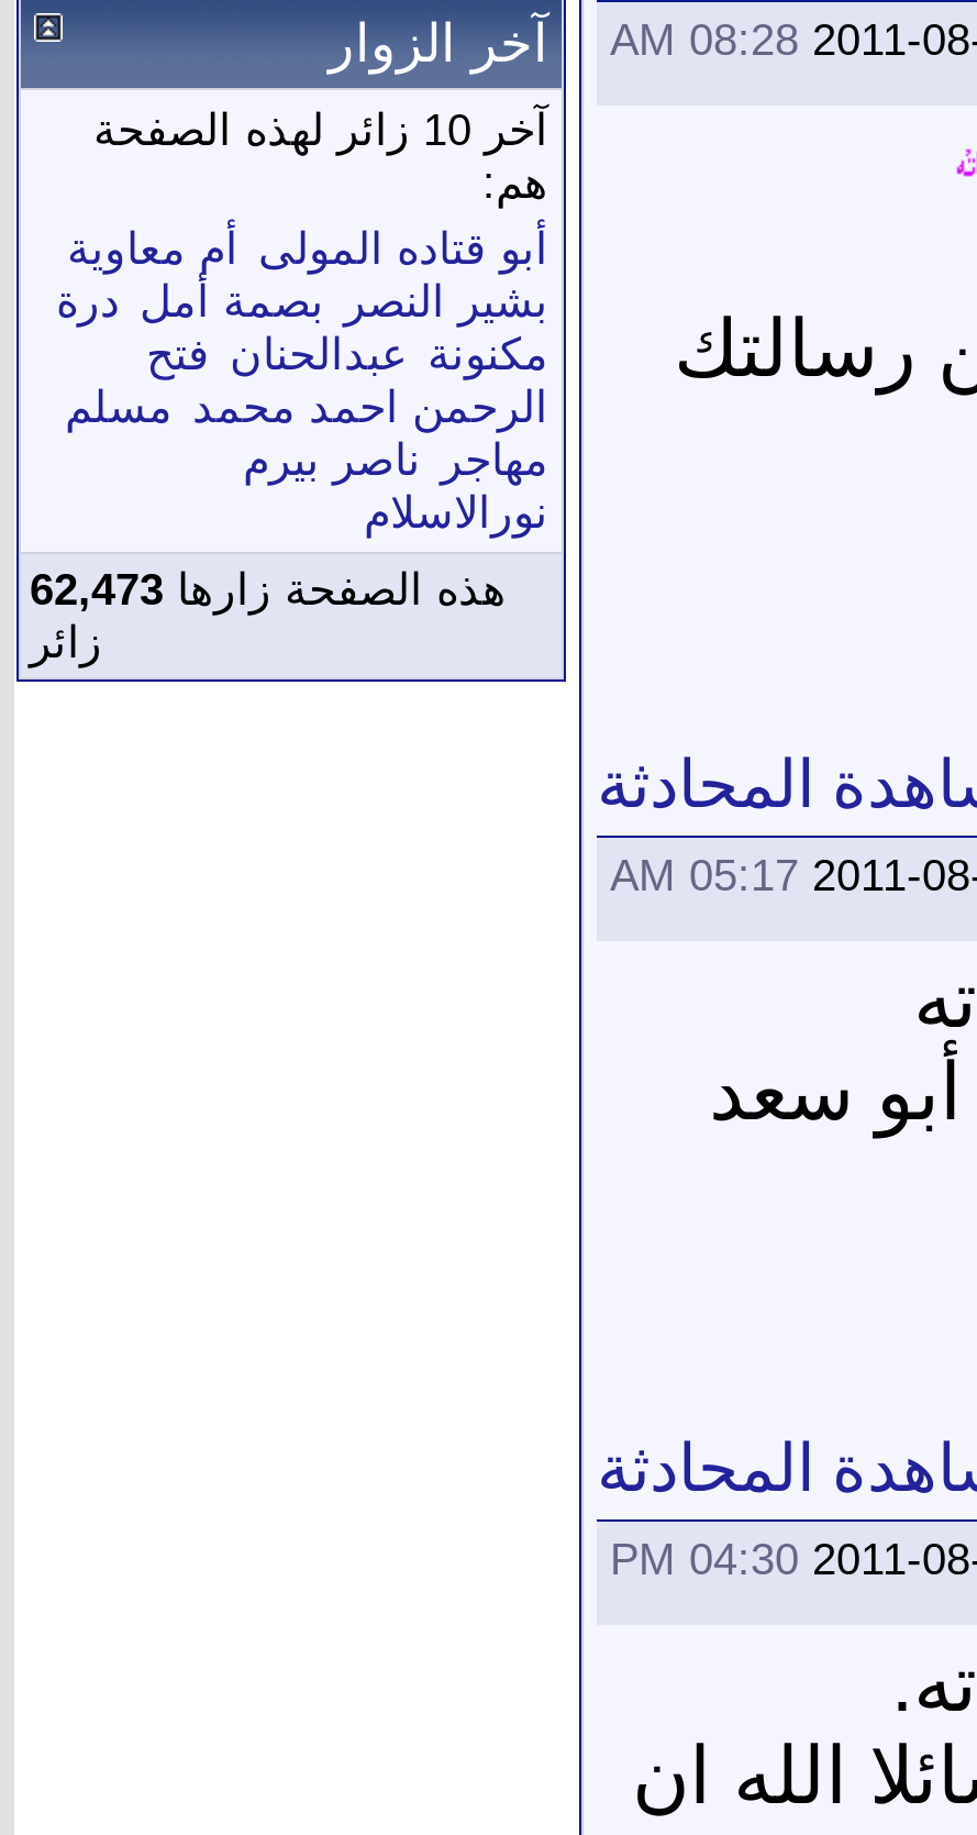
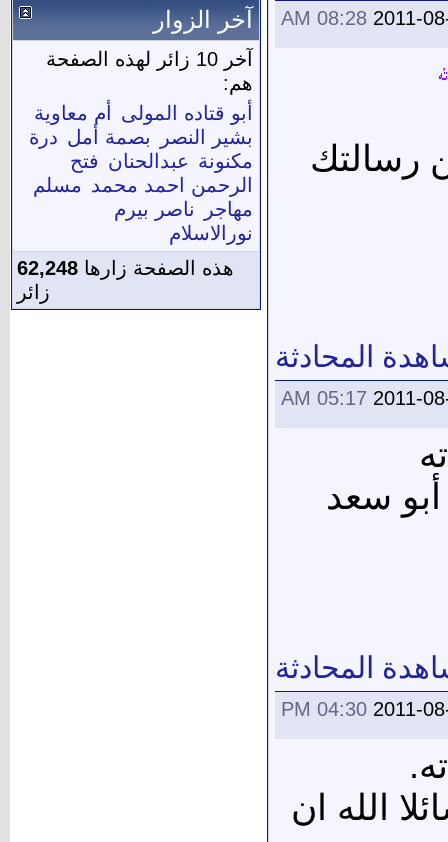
- هذه الصفحة زارها 62,473
+ هذه الصفحة زارها 62,248
